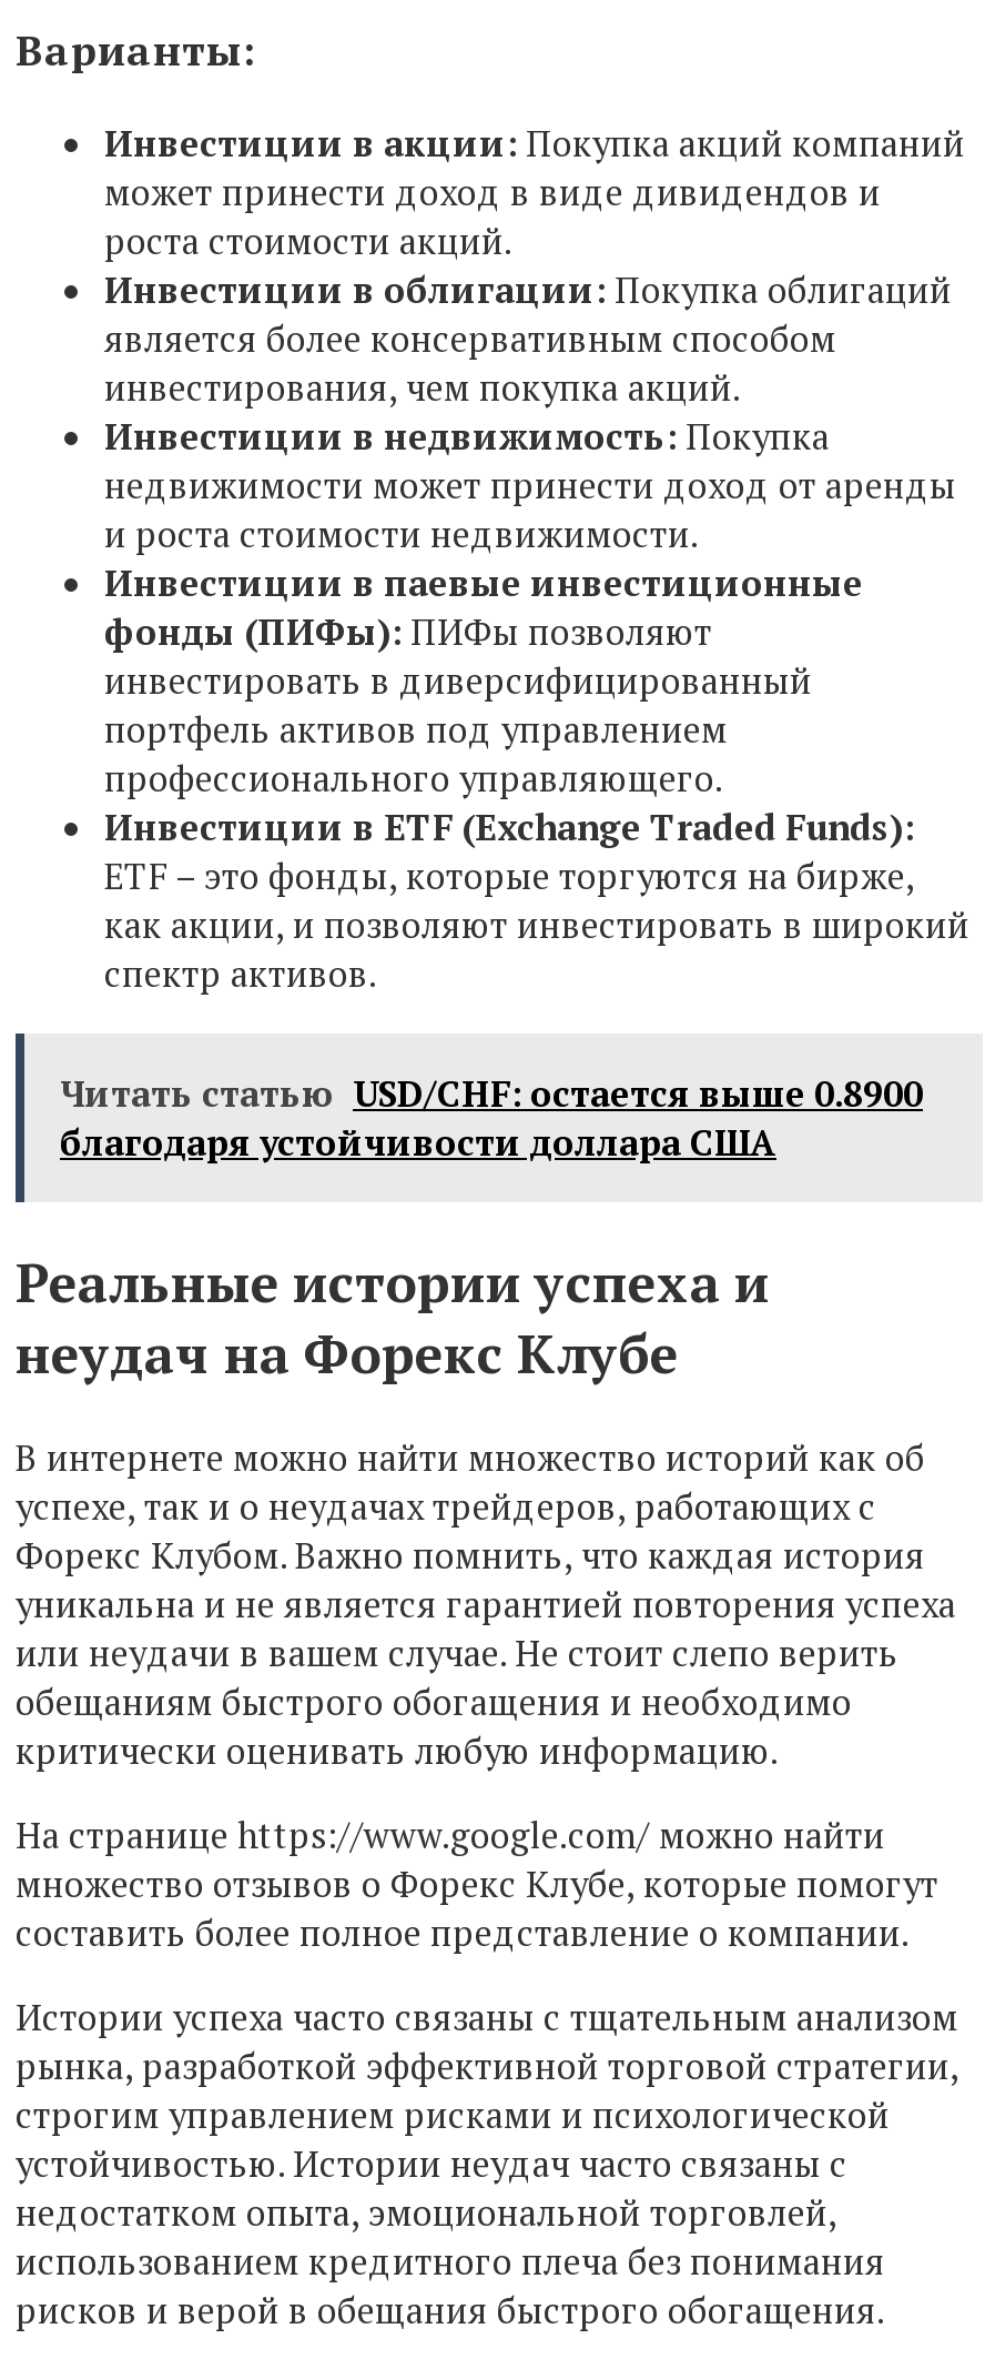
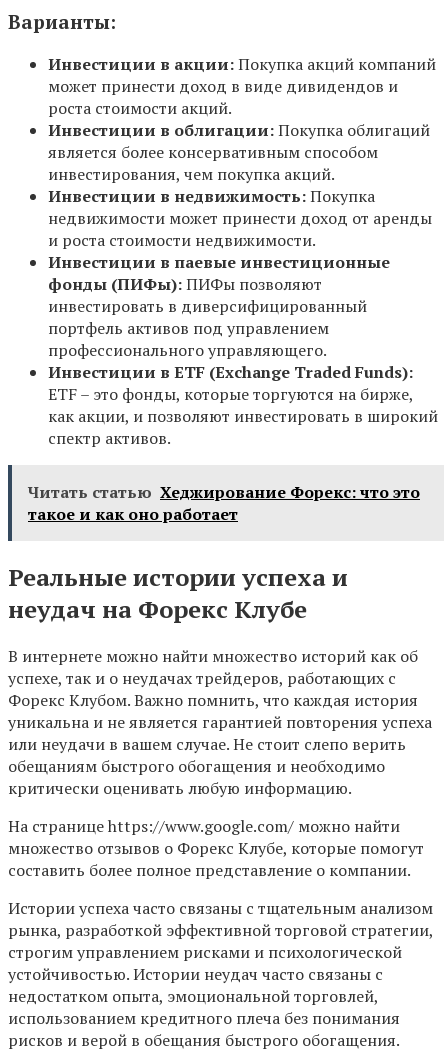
- Читать статью USD/CHF: остается выше 0.8900
- благодаря устойчивости доллара США
+ Читать статью Хеджирование Форекс: что это
+ такое и как оно работает
